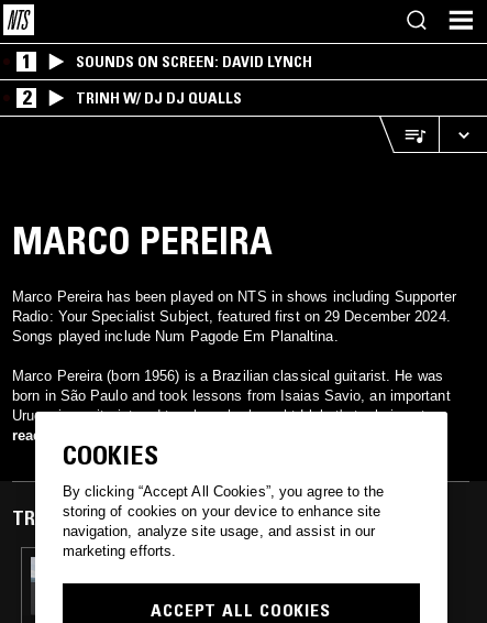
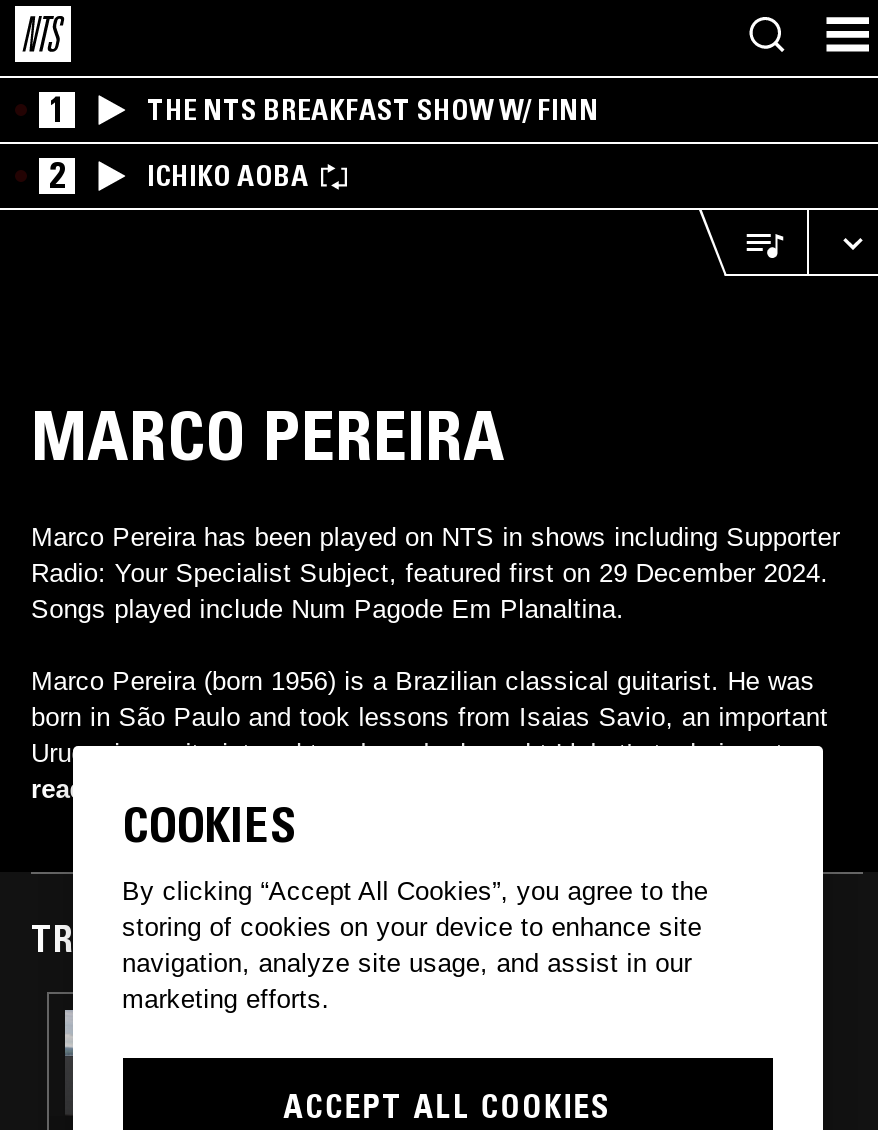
- SOUNDS ON SCREEN: DAVID LYNCH
+ THE NTS BREAKFAST SHOW W/ FINN

- TRINH W/ DJ DJ QUALLS
+ ICHIKO AOBA
